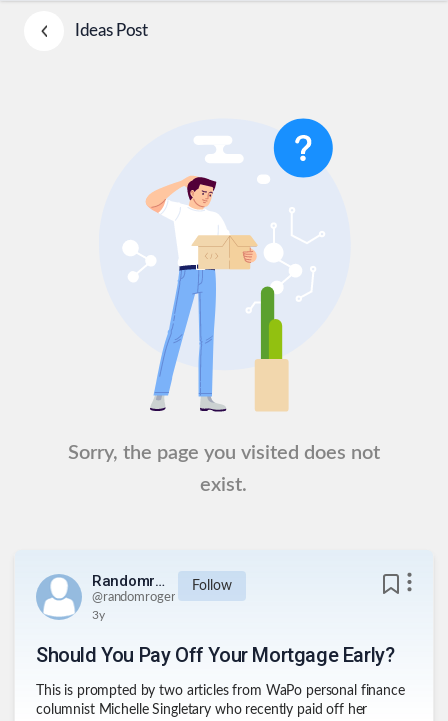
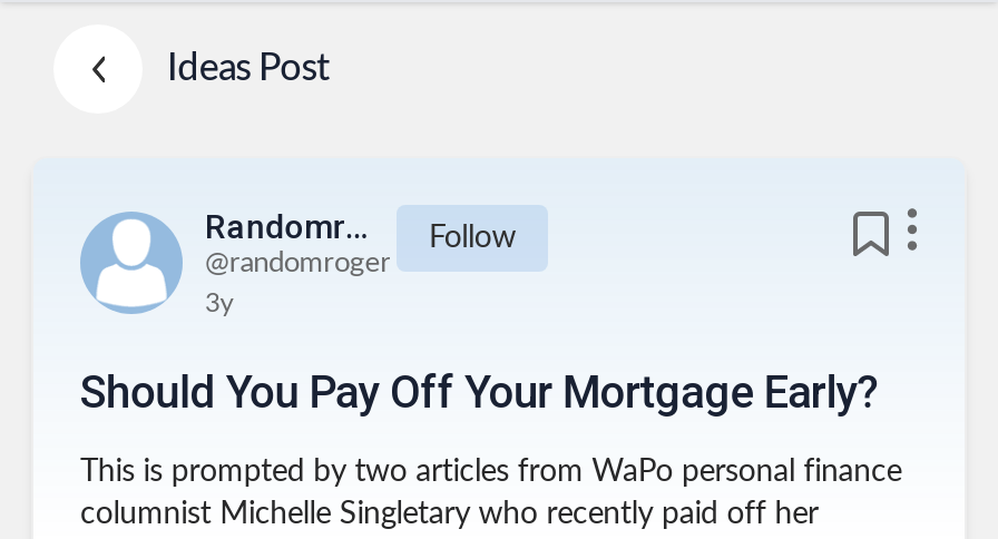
- [image]
- Sorry, the page you visited does not
- exist.
